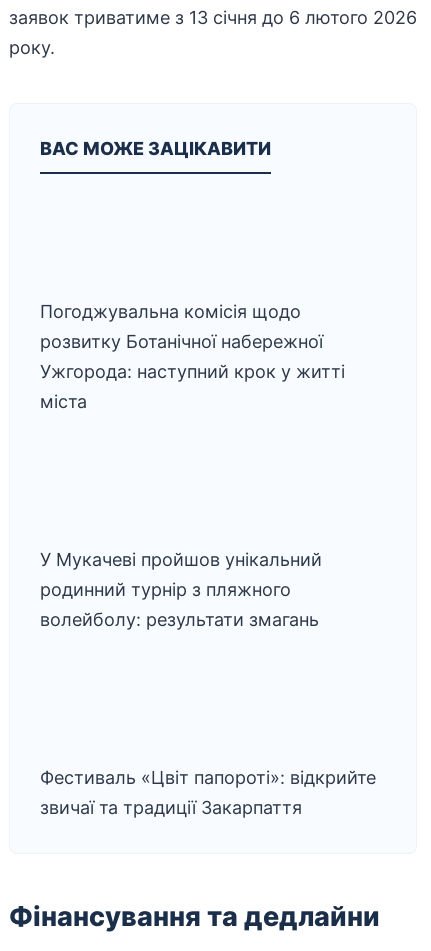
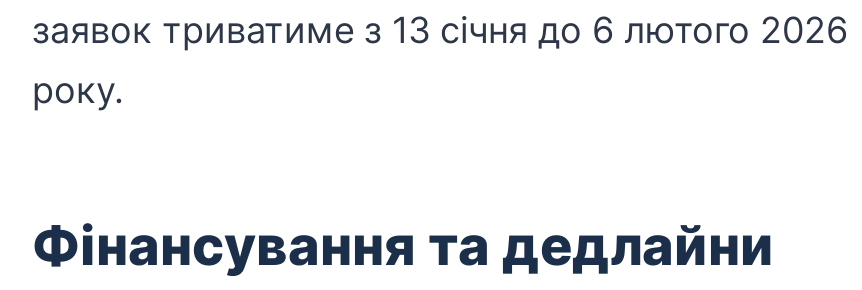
- ВАС МОЖЕ ЗАЦІКАВИТИ

- Погоджувальна комісія щодо
- розвитку Ботанічної набережної
- Ужгорода: наступний крок у житті
- міста

- У Мукачеві пройшов унікальний
- родинний турнір з пляжного
- волейболу: результати змагань

- Фестиваль «Цвіт папороті»: відкрийте
- звичаї та традиції Закарпаття
